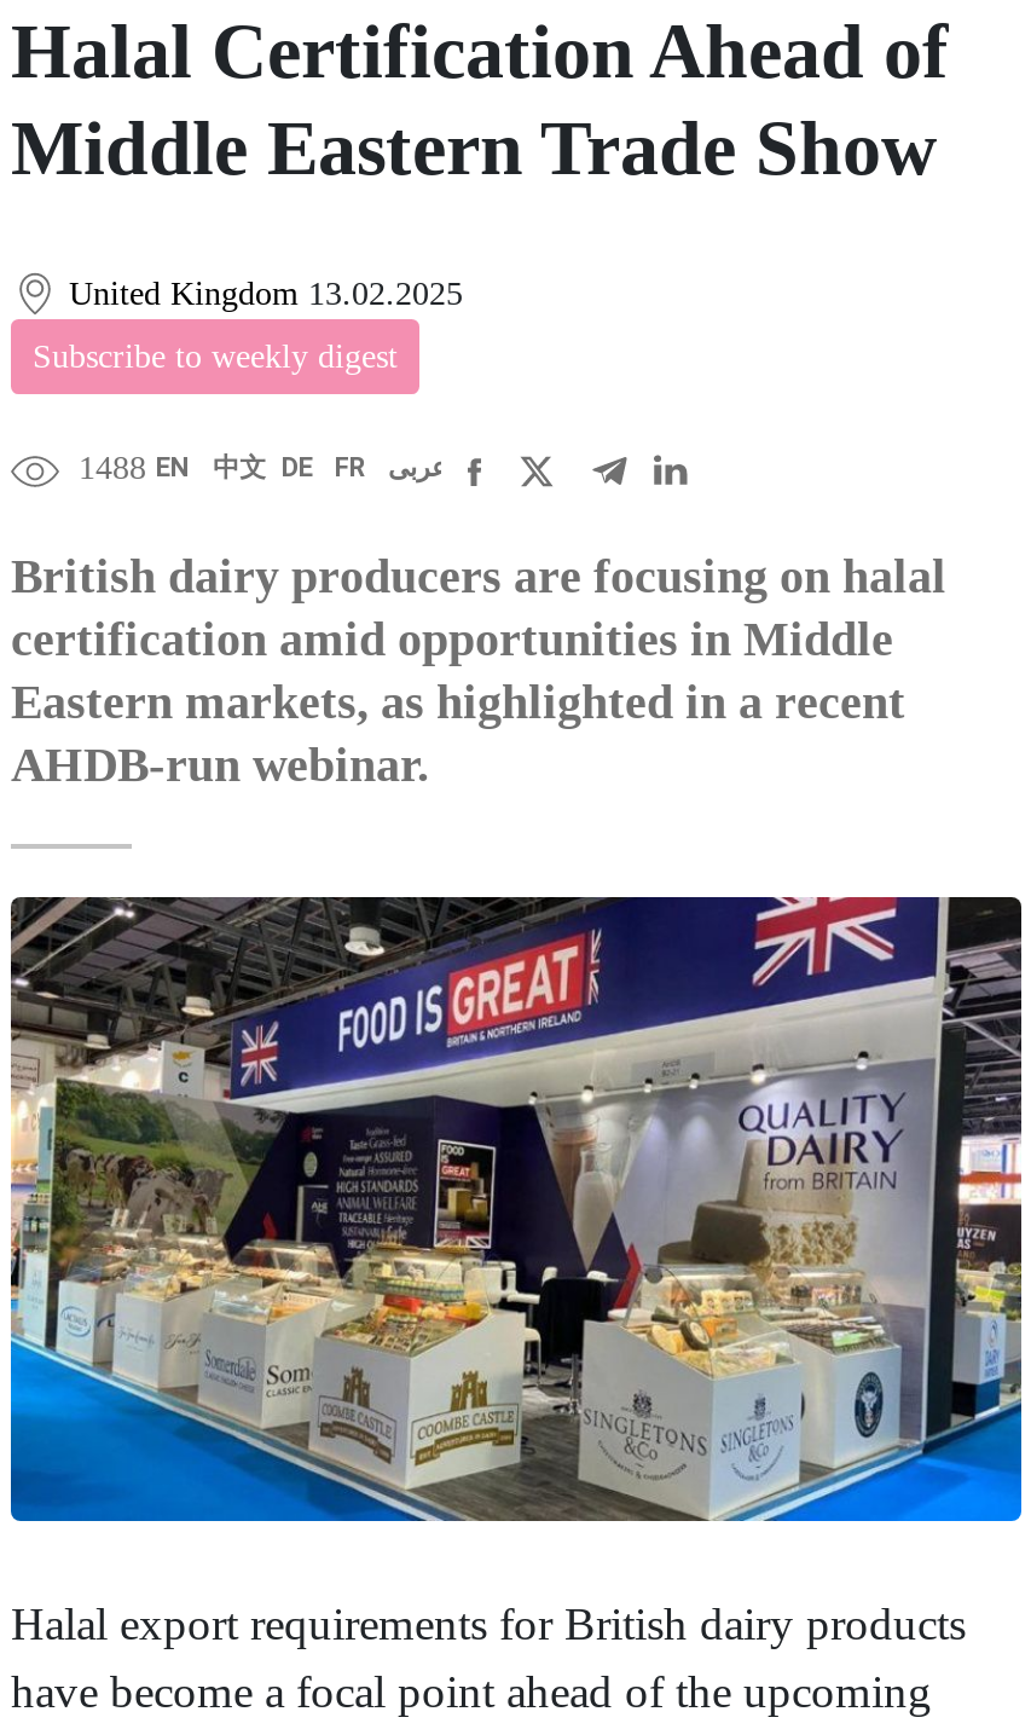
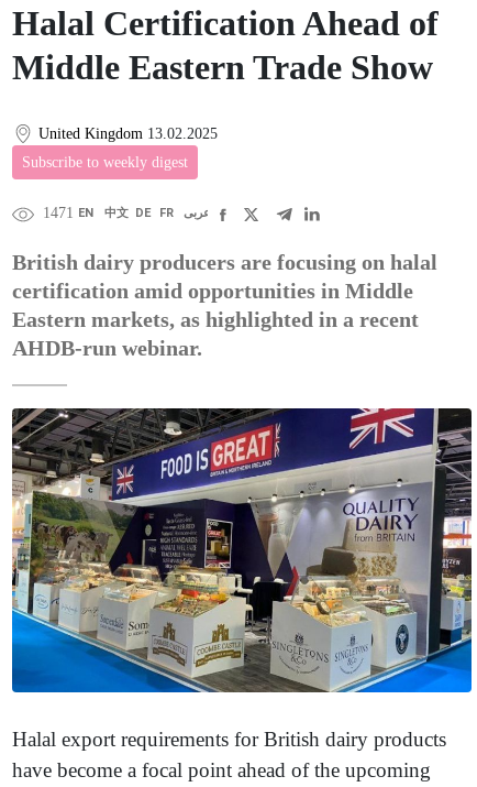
- 1488 EN
- 中文 DE
- FR
+ 1471 EN
+ 中文 DE FR
